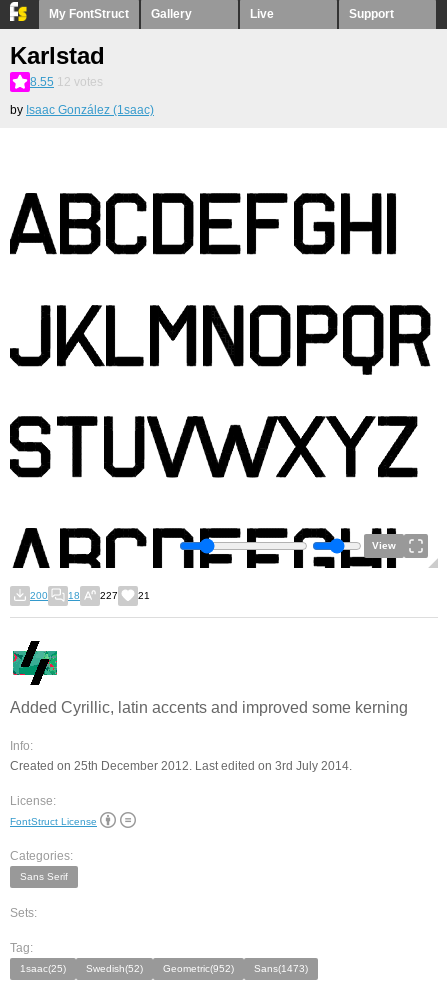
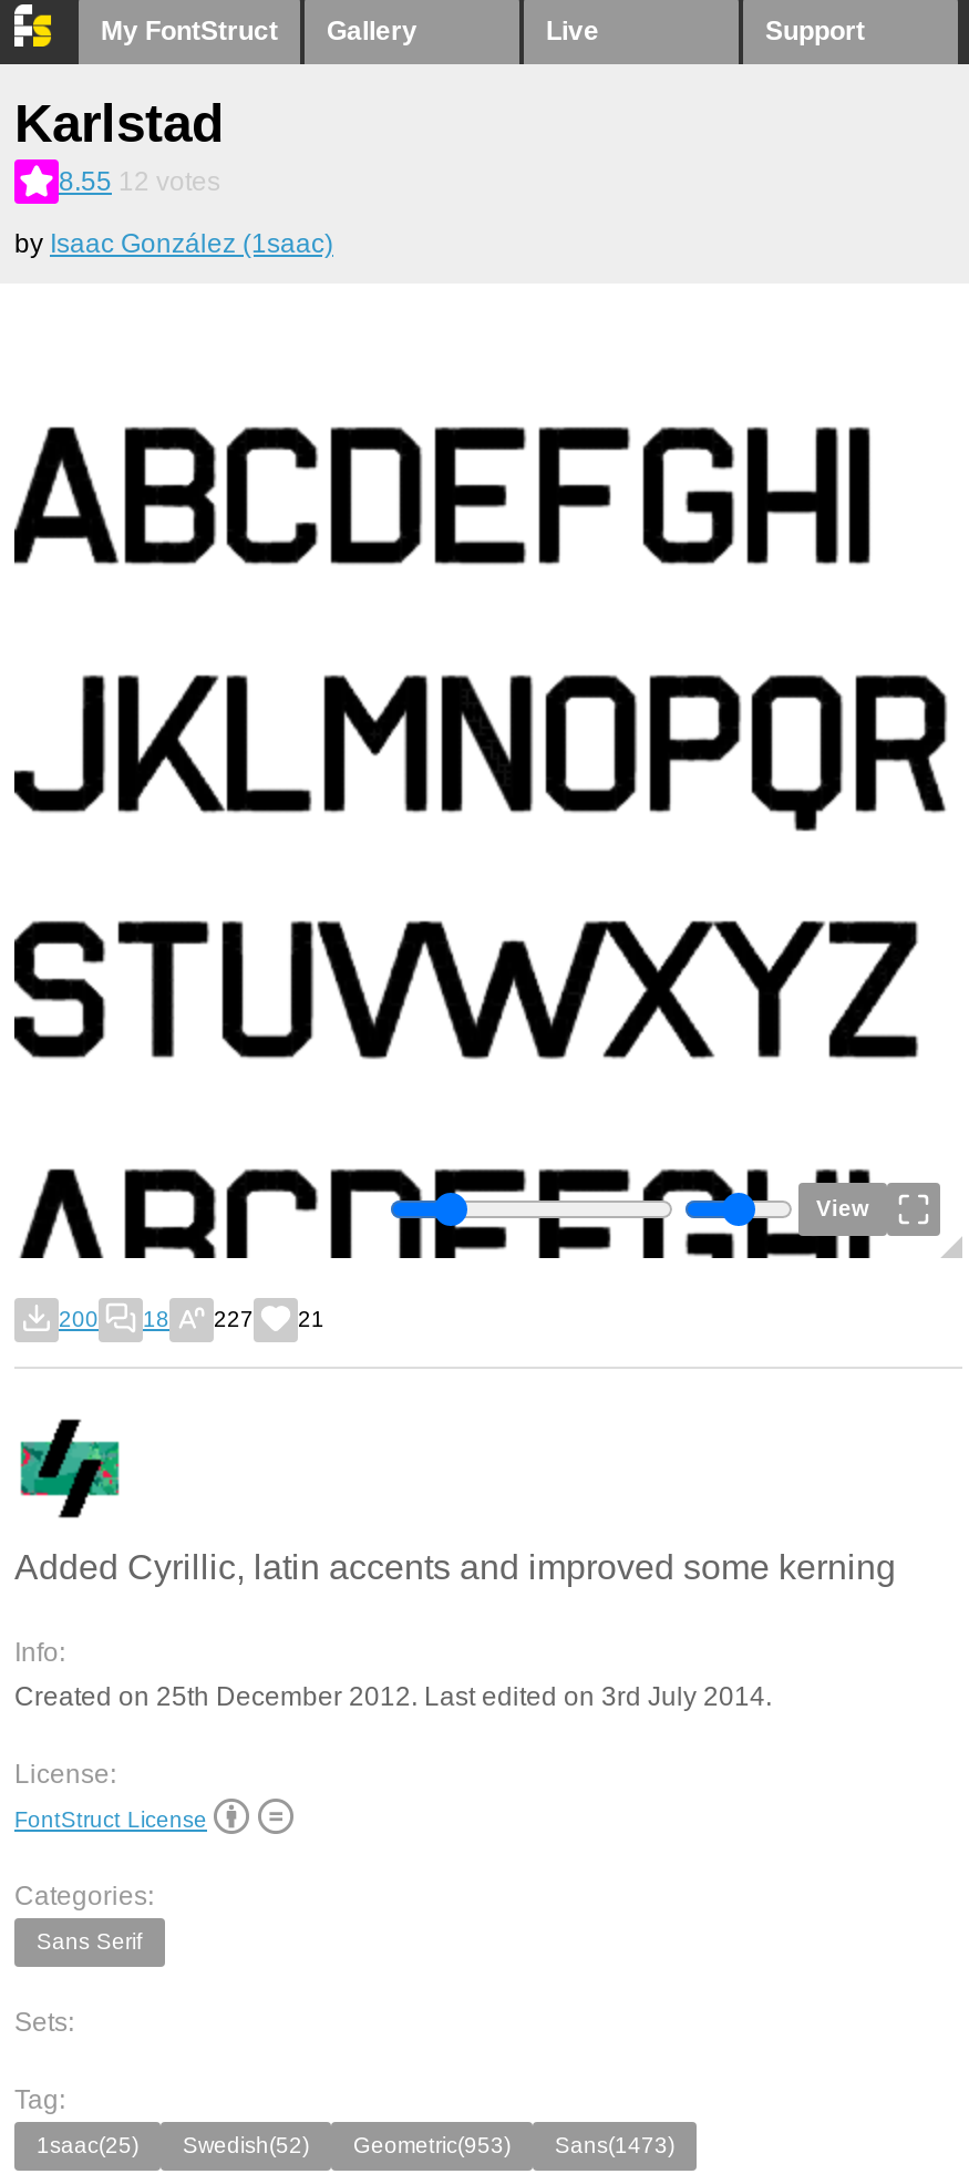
- 1saac(25) Swedish(52) Geometric(952) Sans(1473)
+ 1saac(25) Swedish(52) Geometric(953) Sans(1473)
